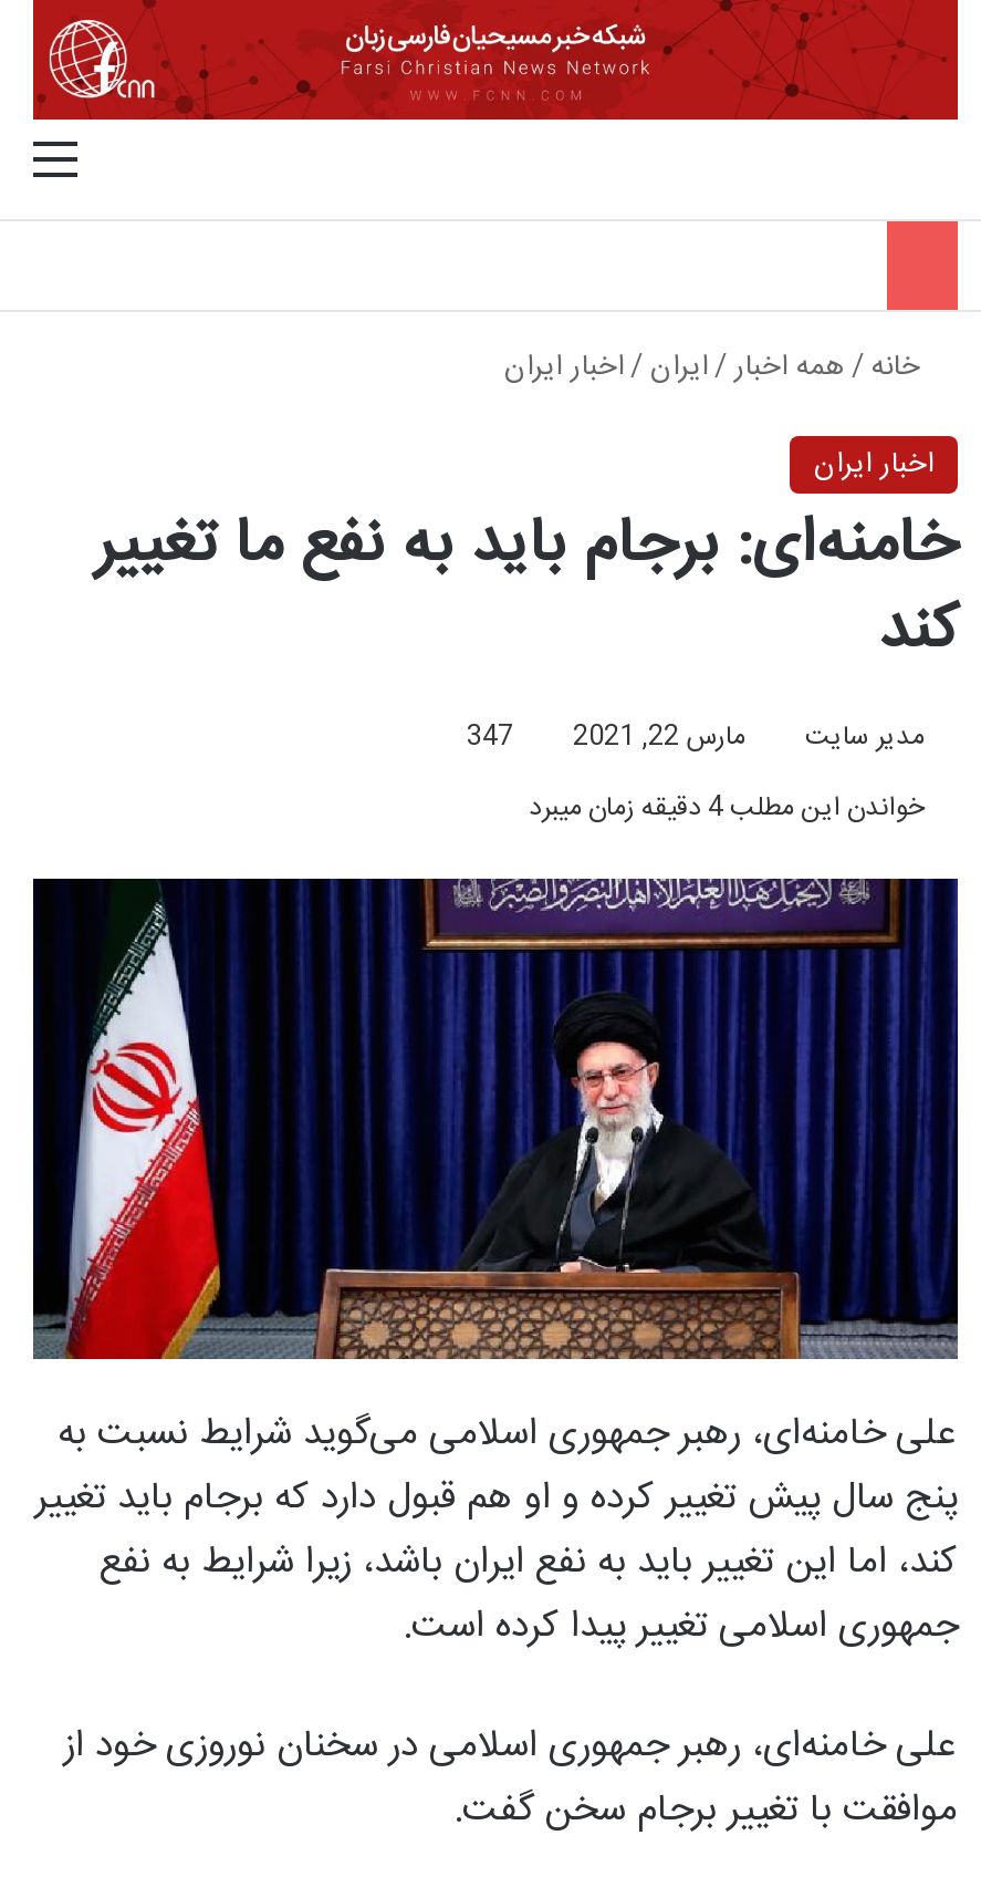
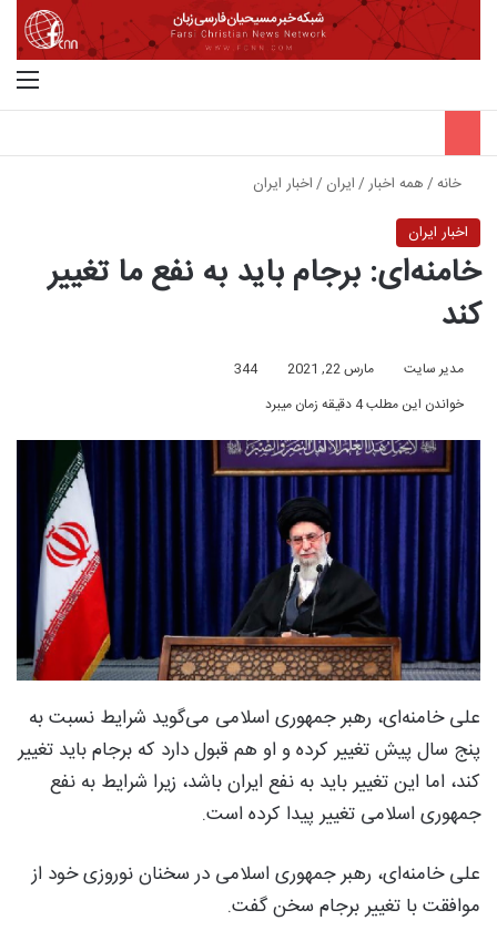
- 347
+ 344
